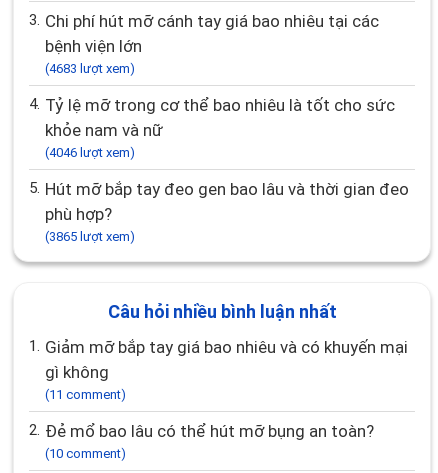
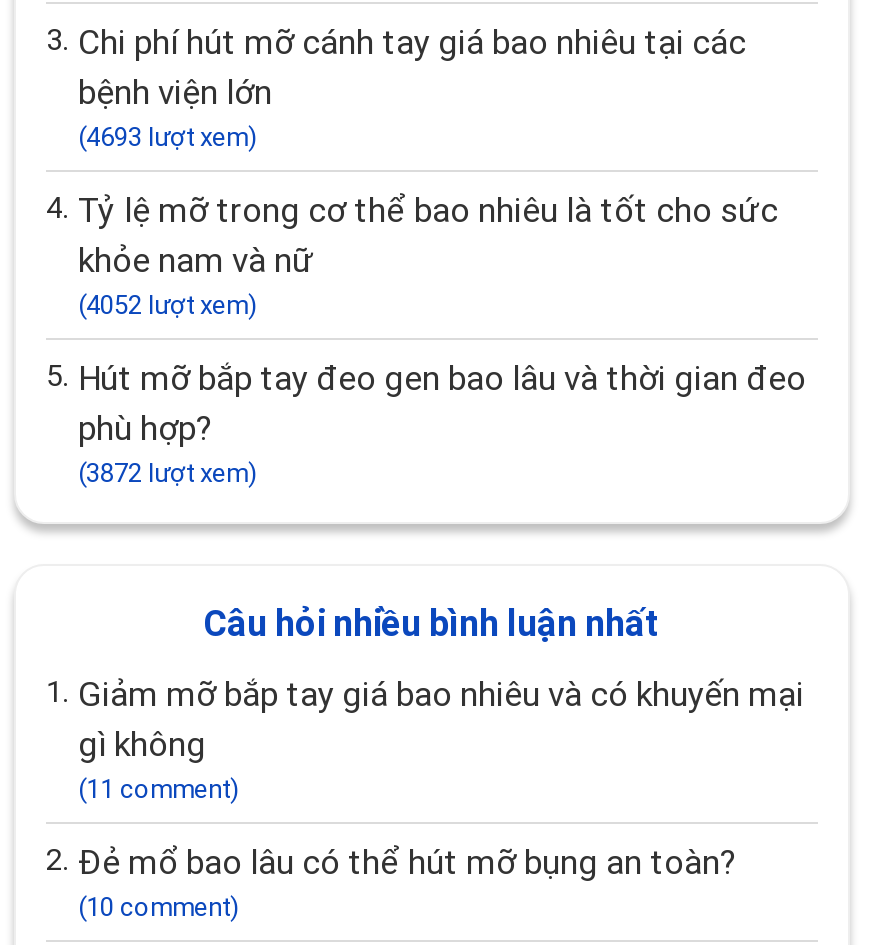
- (4683 lượt xem)
+ (4693 lượt xem)

- (4046 lượt xem)
+ (4052 lượt xem)

- (3865 lượt xem)
+ (3872 lượt xem)
